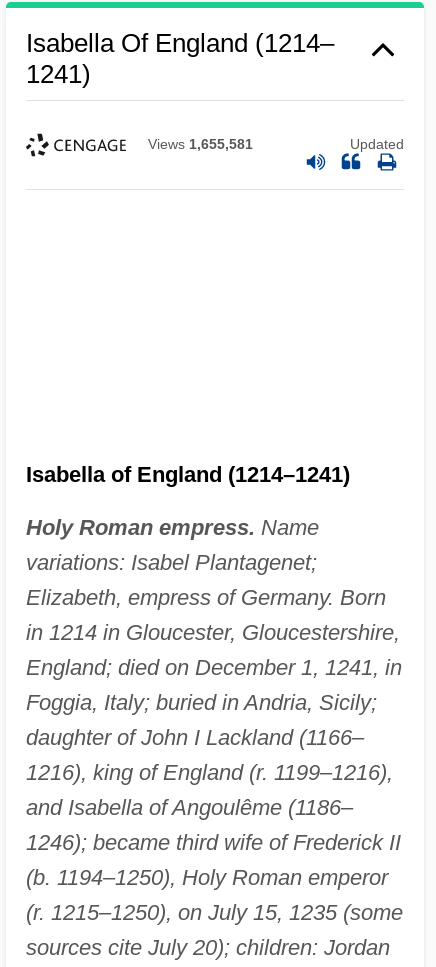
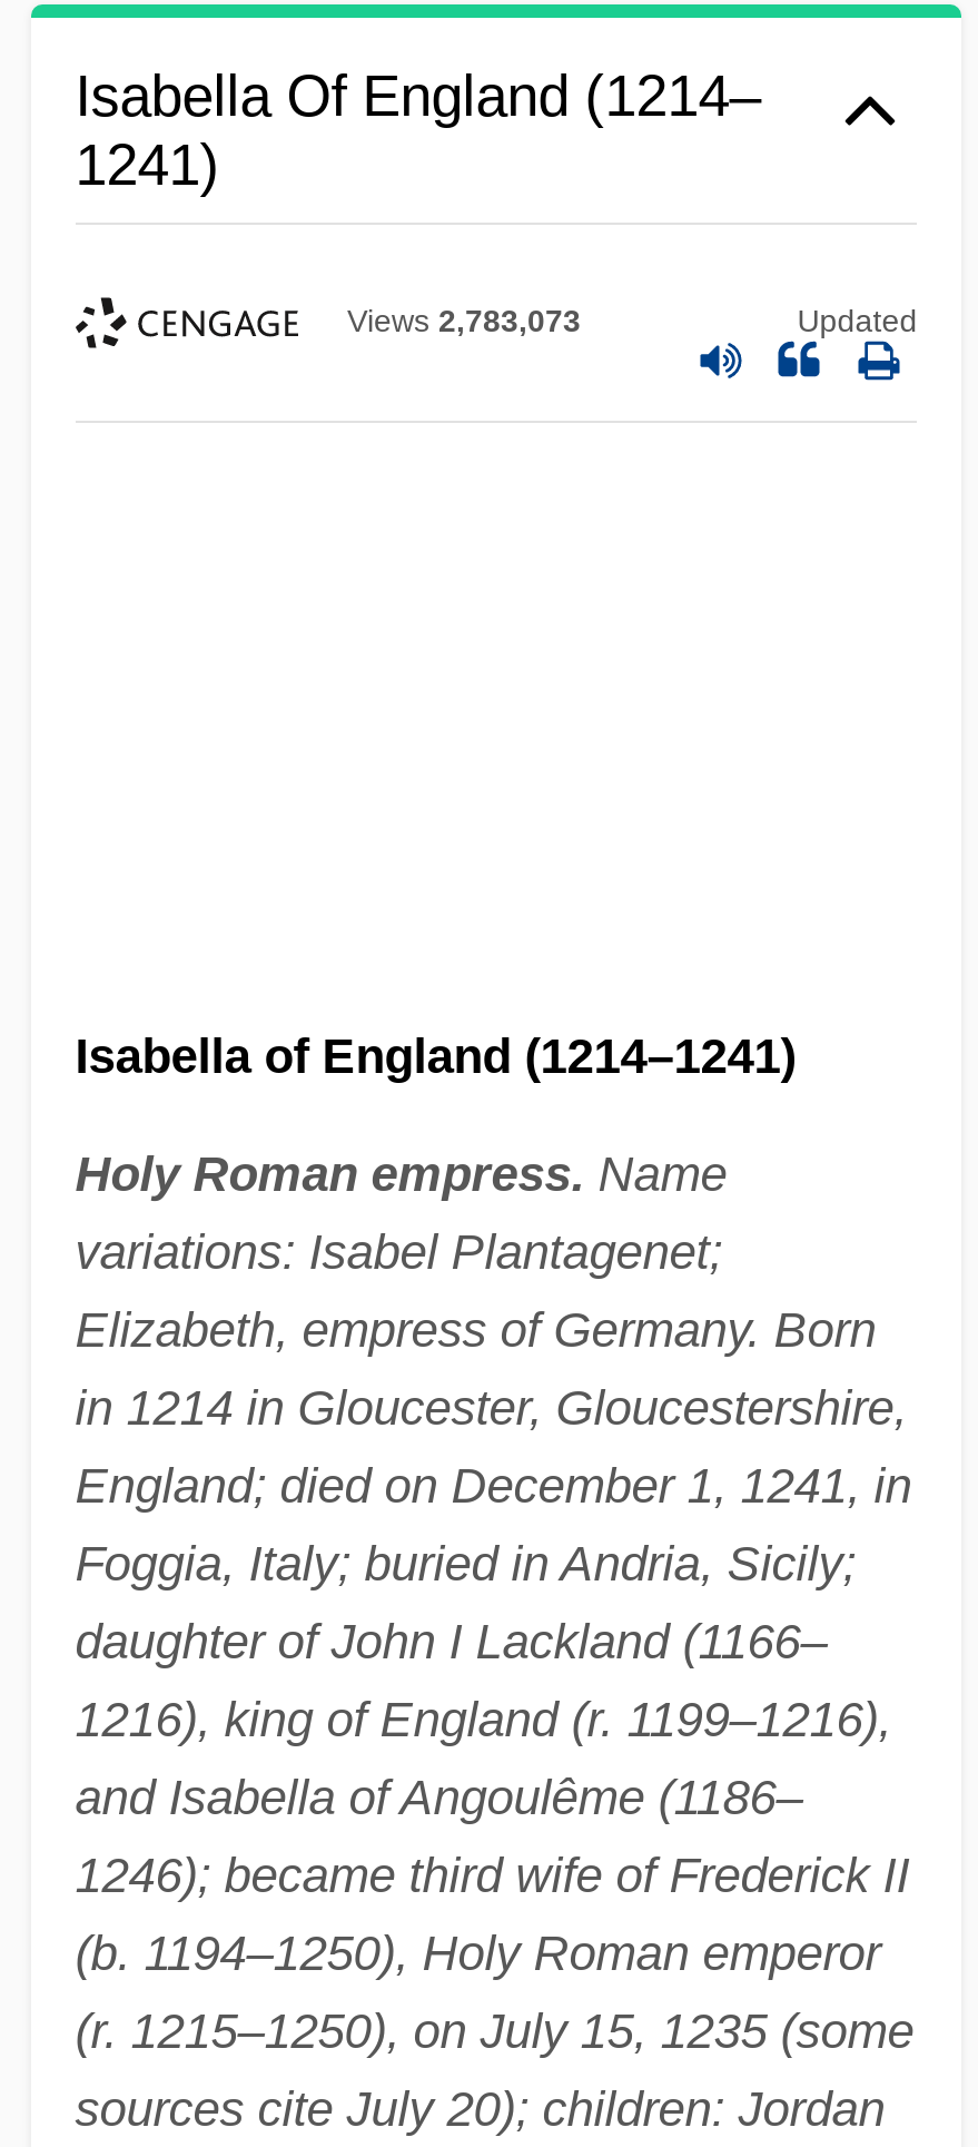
- Views 1,655,581
+ Views 2,783,073
